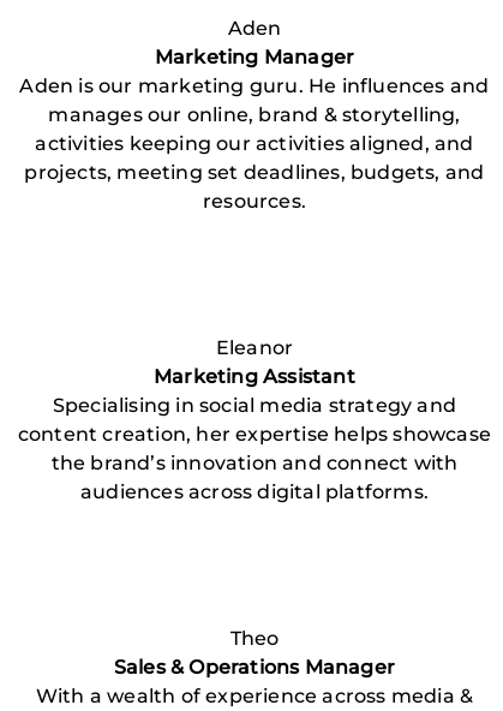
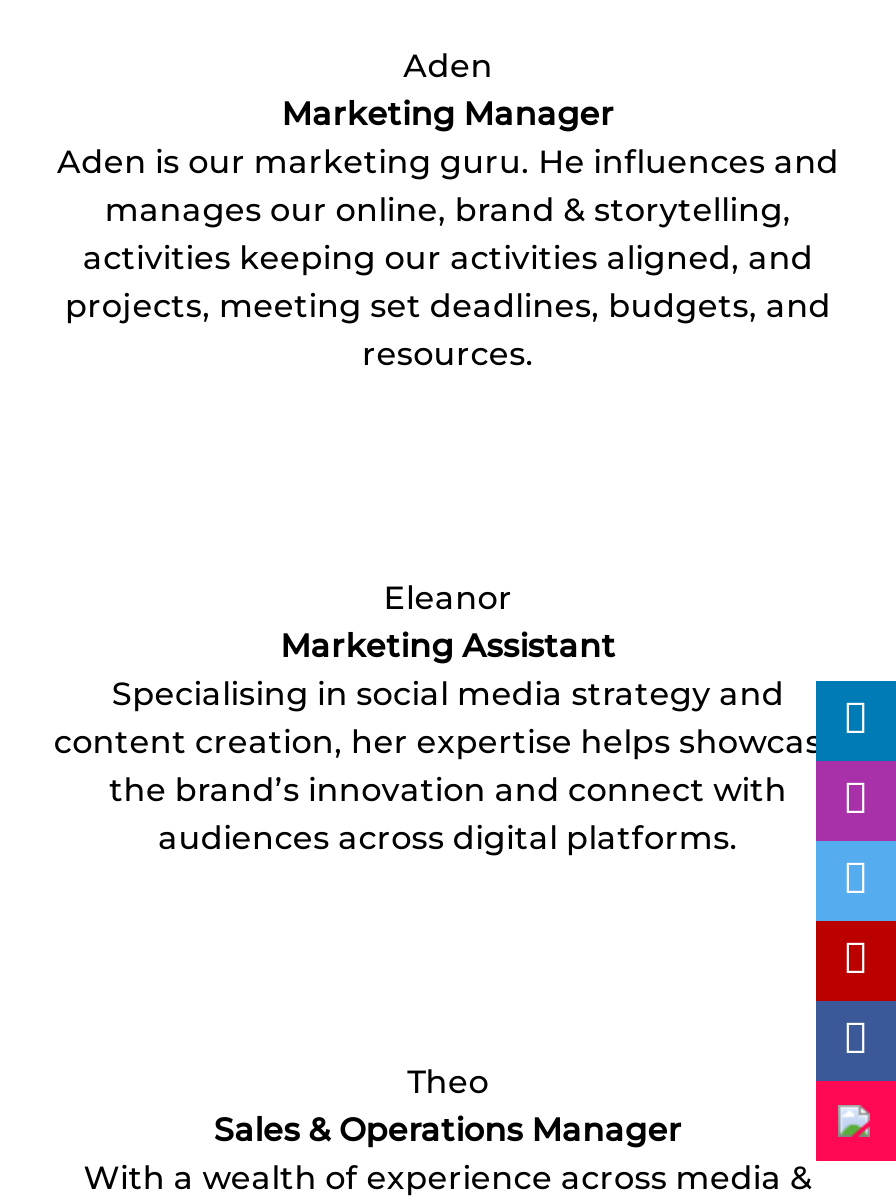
+ [image]
